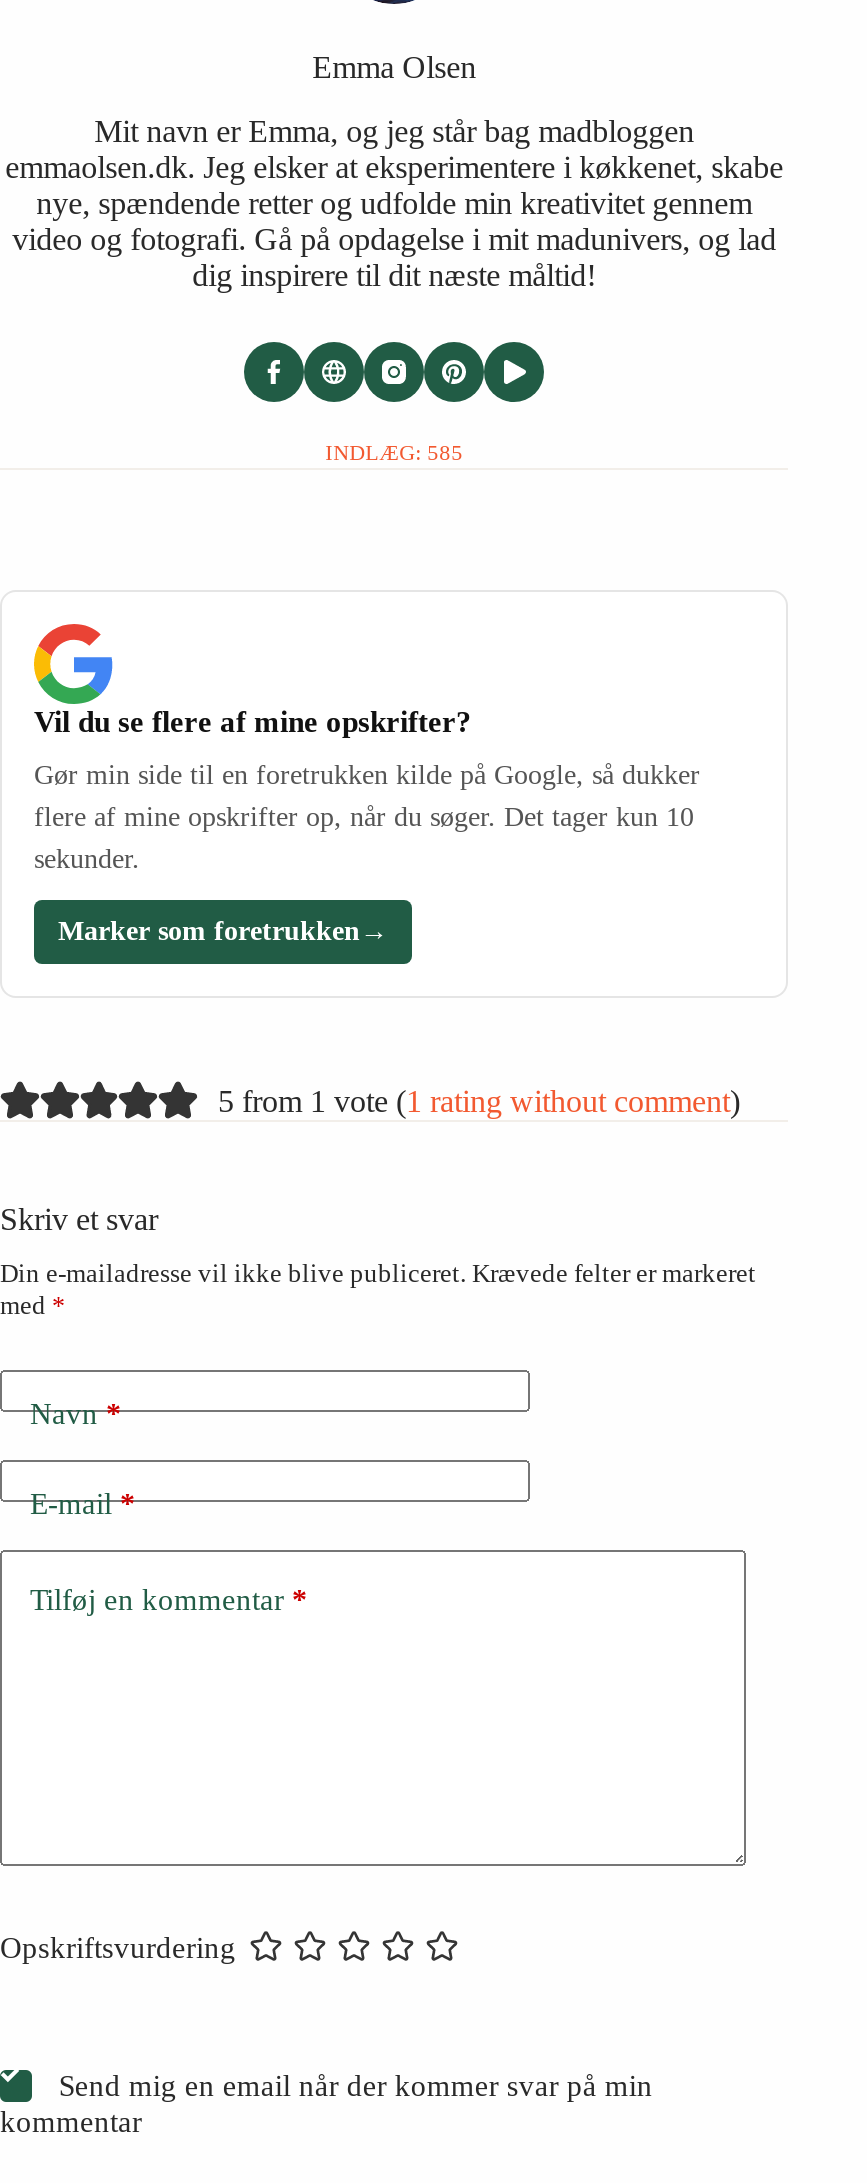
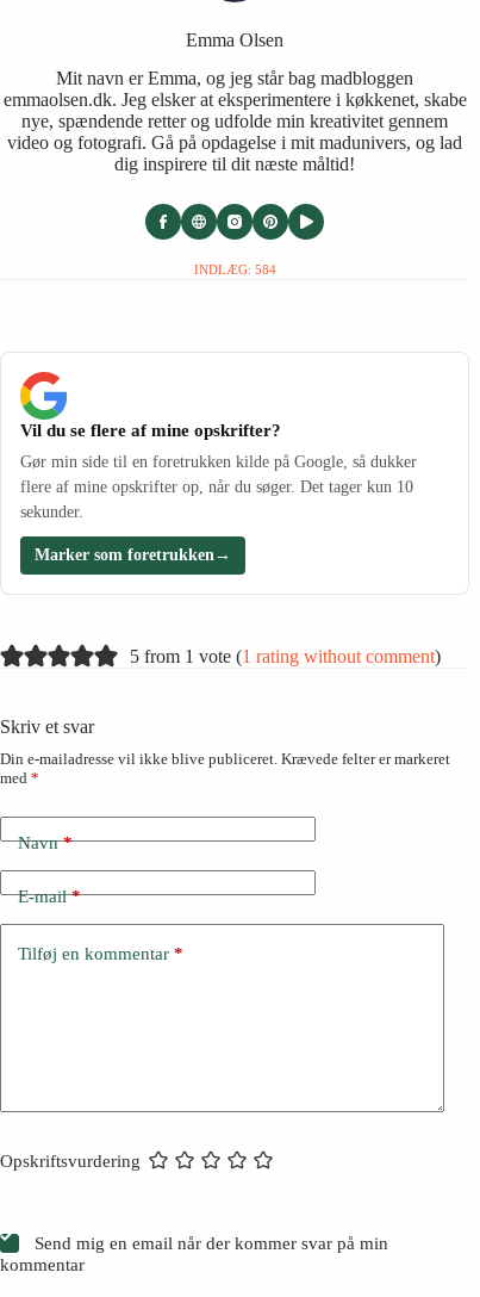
- INDLÆG: 585
+ INDLÆG: 584
